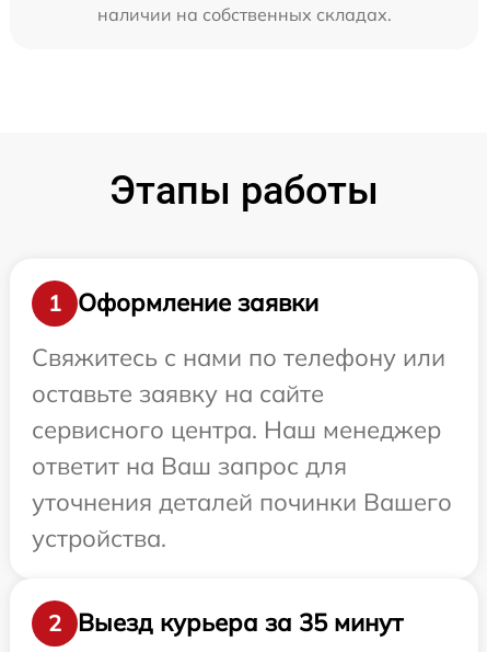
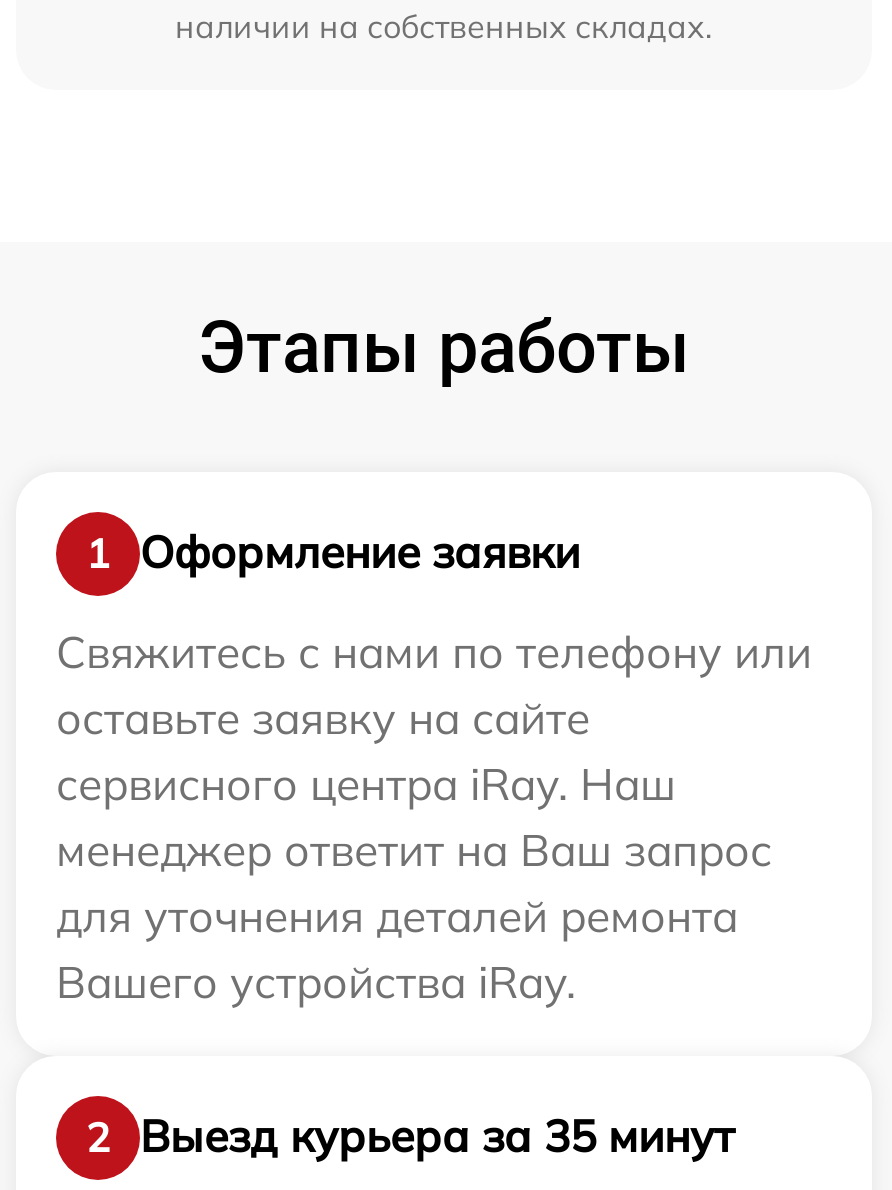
- сервисного центра. Наш менеджер
- ответит на Ваш запрос для
- уточнения деталей починки Вашего
- устройства.
+ сервисного центра iRay. Наш
+ менеджер ответит на Ваш запрос
+ для уточнения деталей ремонта
+ Вашего устройства iRay.
